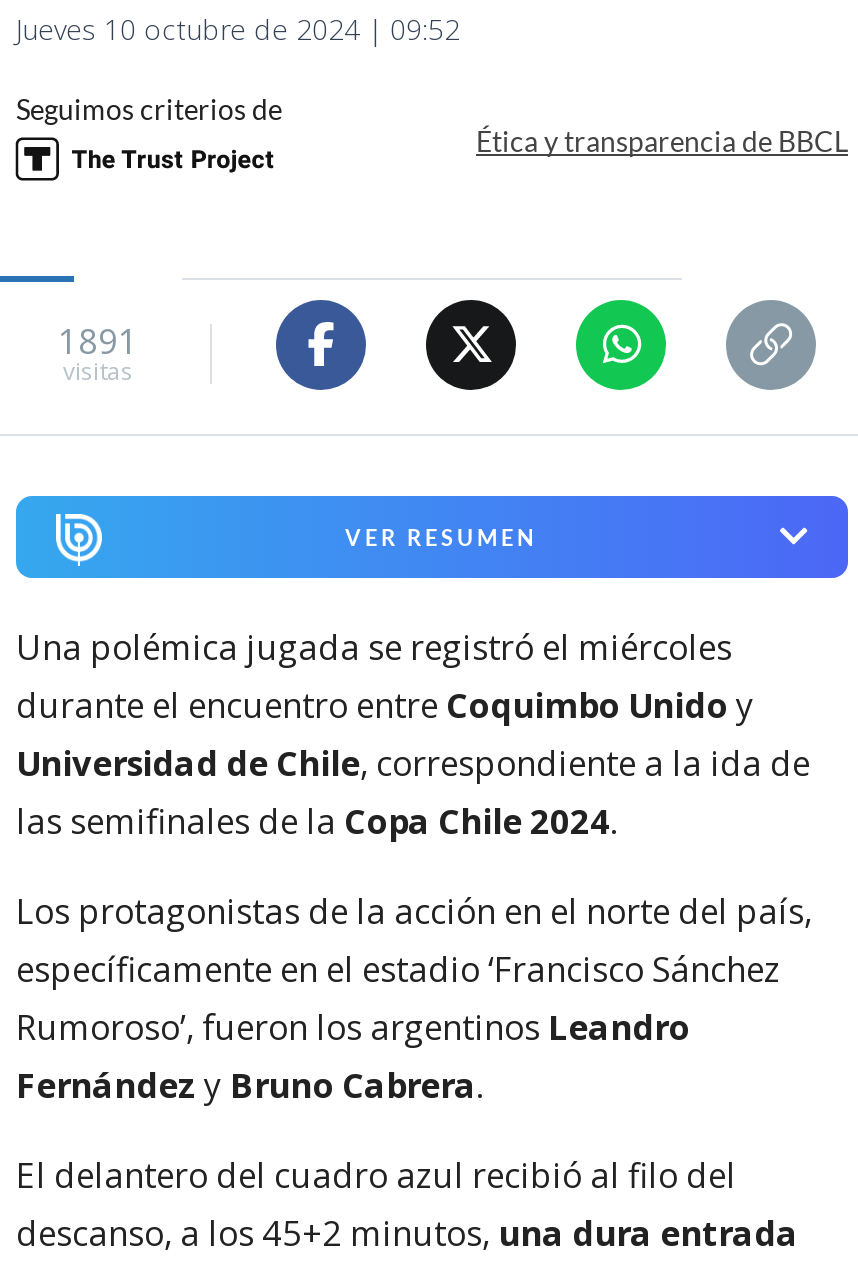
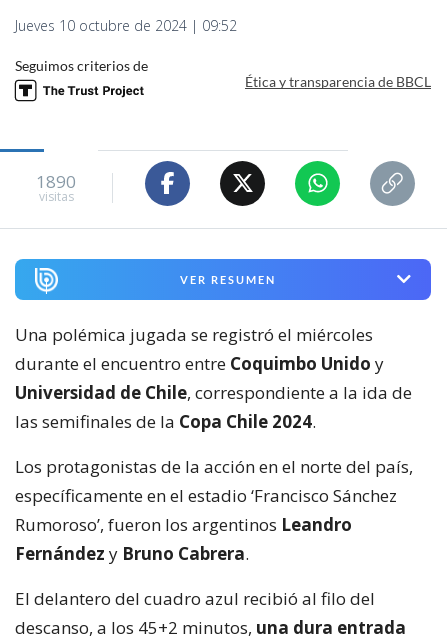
- 1891
+ 1890
